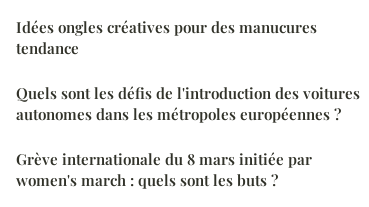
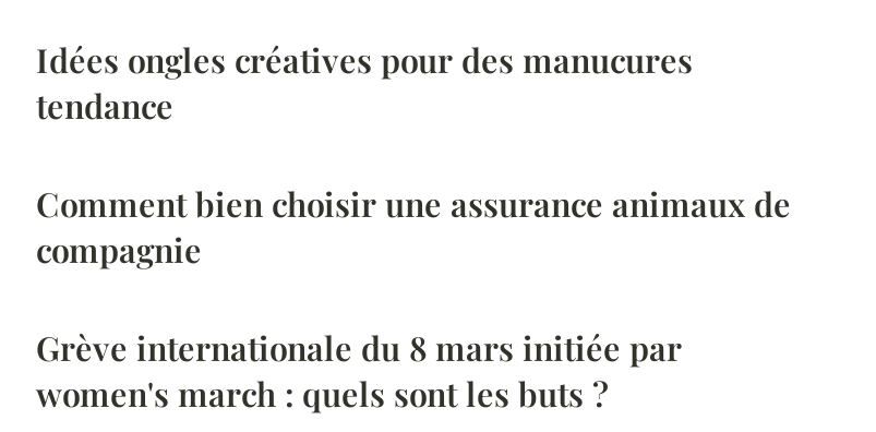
- Quels sont les défis de l'introduction des voitures
- autonomes dans les métropoles européennes ?
+ Comment bien choisir une assurance animaux de
+ compagnie
